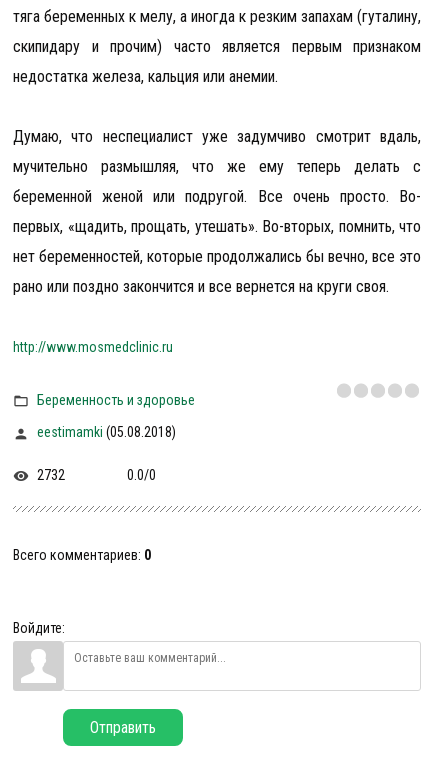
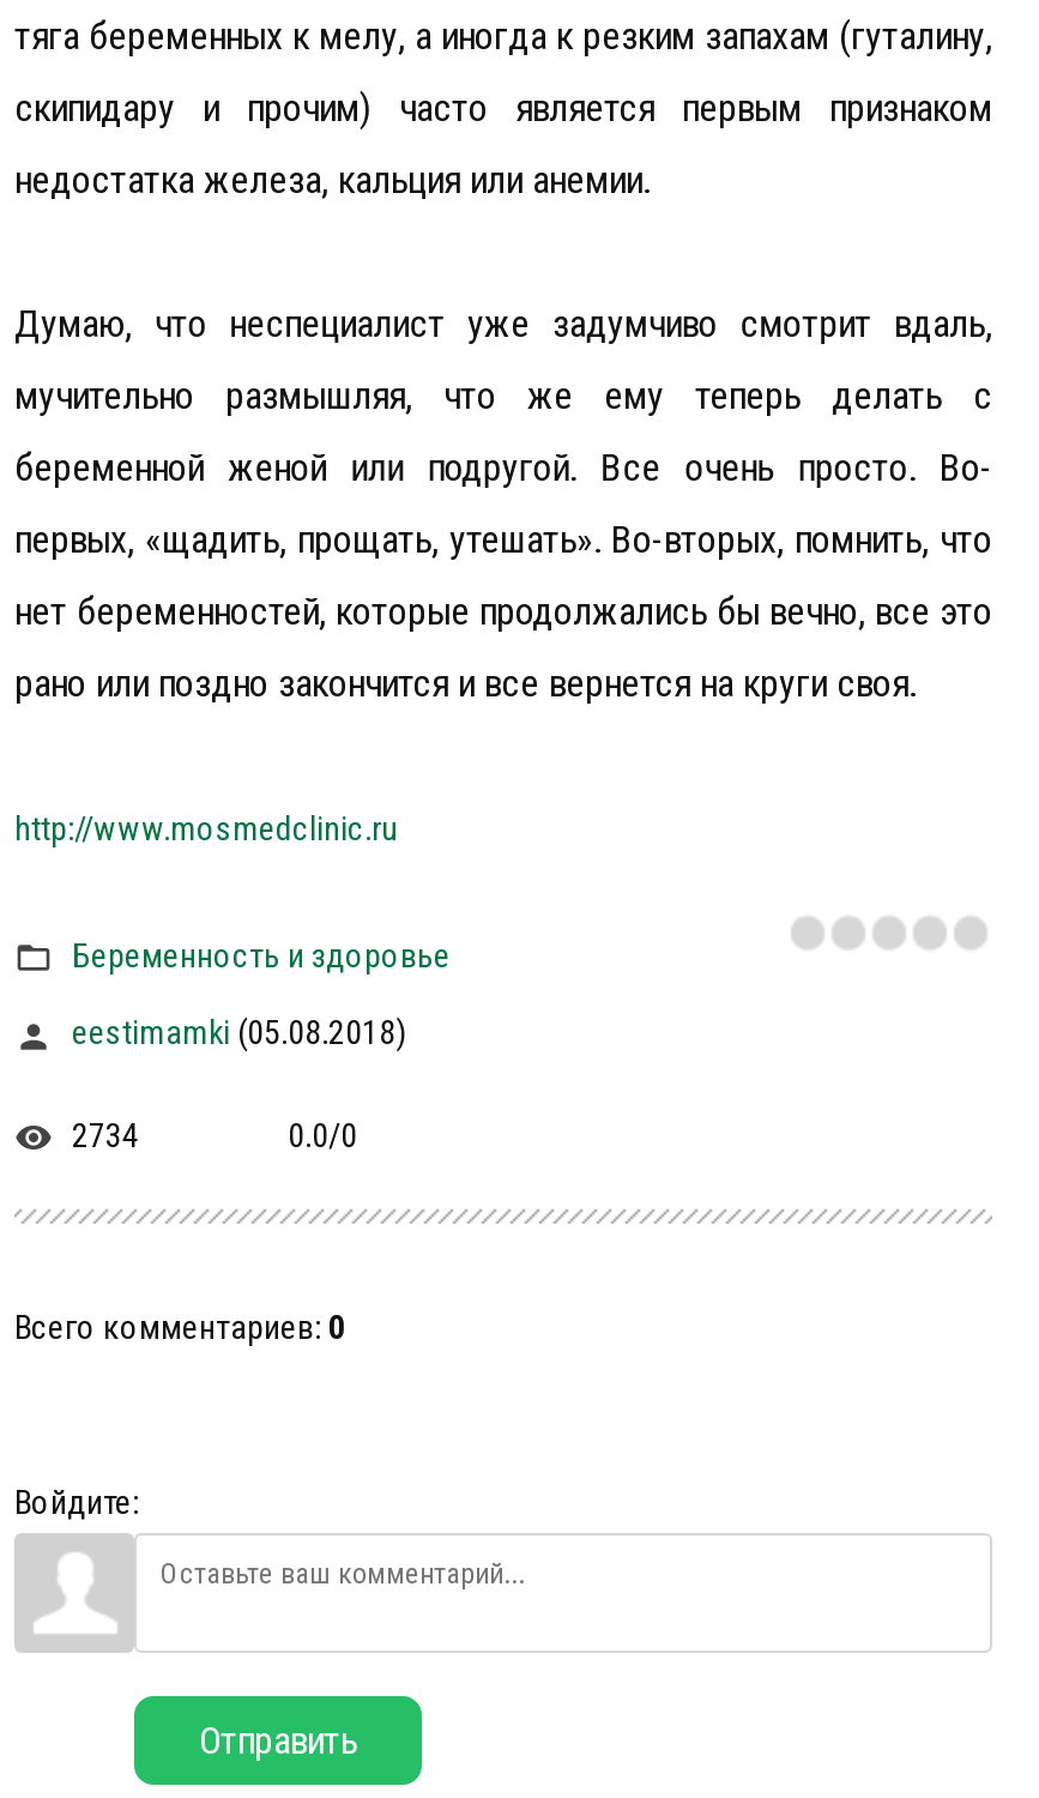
- 2732
+ 2734
